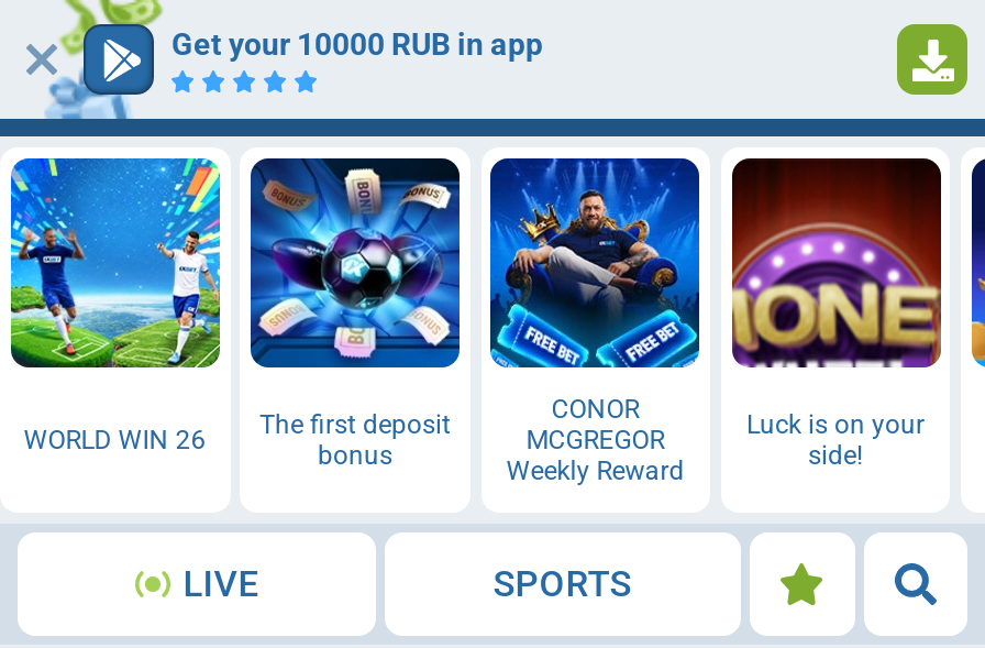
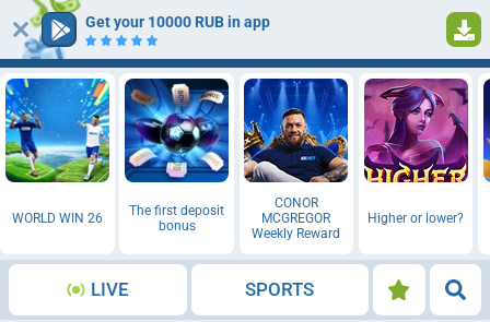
- [image]
+ [image]

- [image]
- Luck is on your
- side!
+ [image]
+ Higher or lower?
